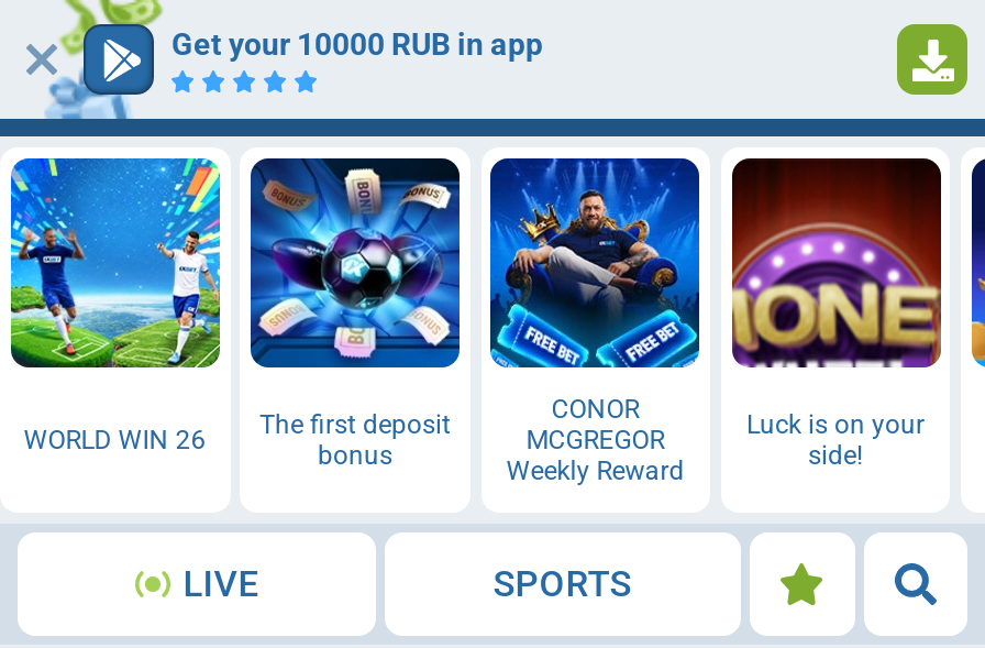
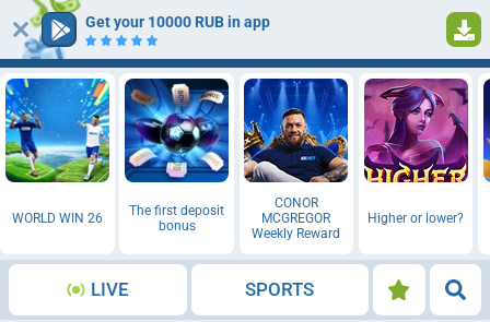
- [image]
+ [image]

- [image]
- Luck is on your
- side!
+ [image]
+ Higher or lower?
